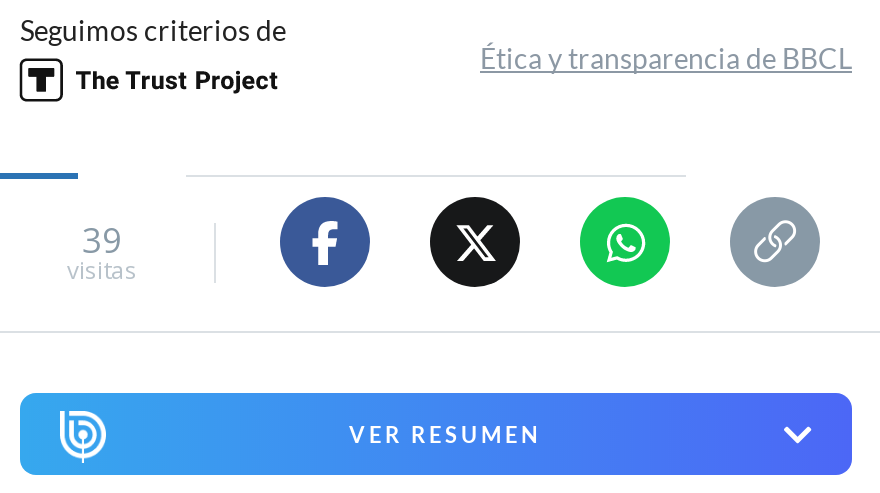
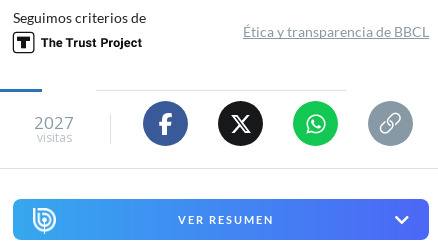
- 39
+ 2027
